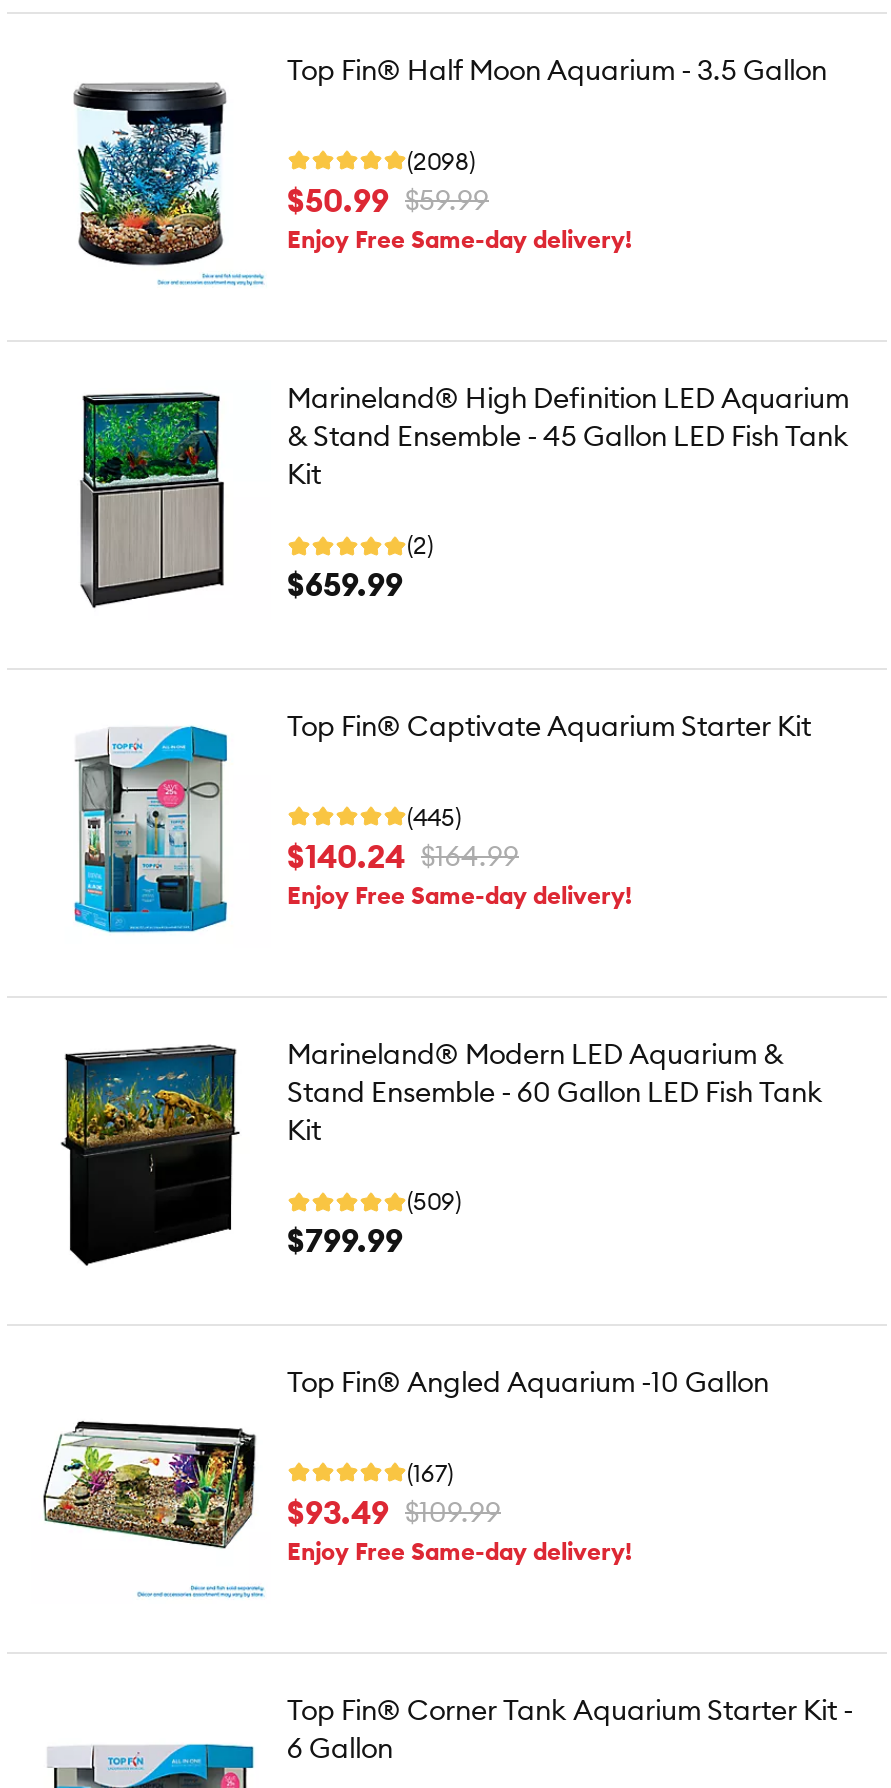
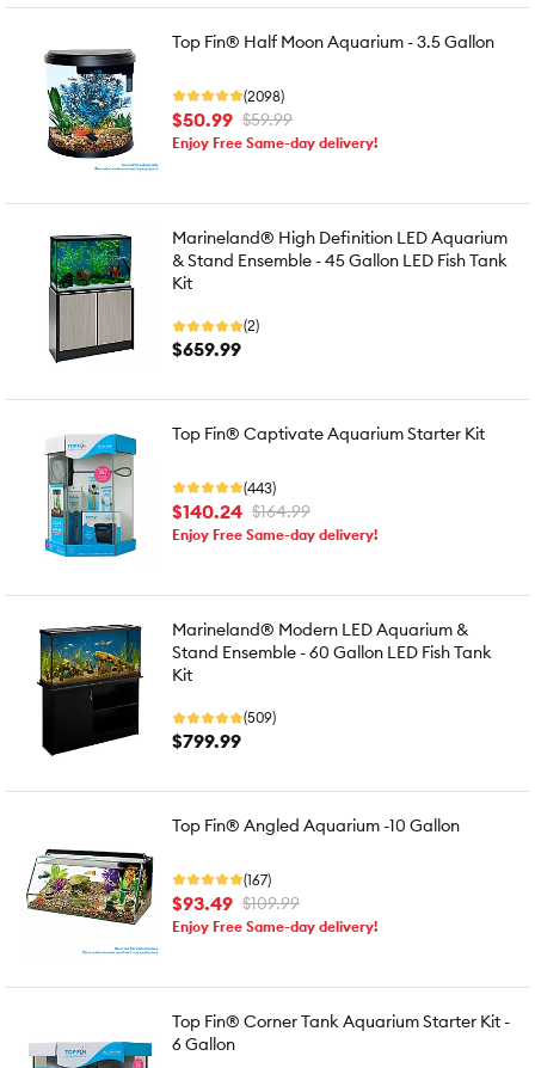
- (445)
+ (443)
